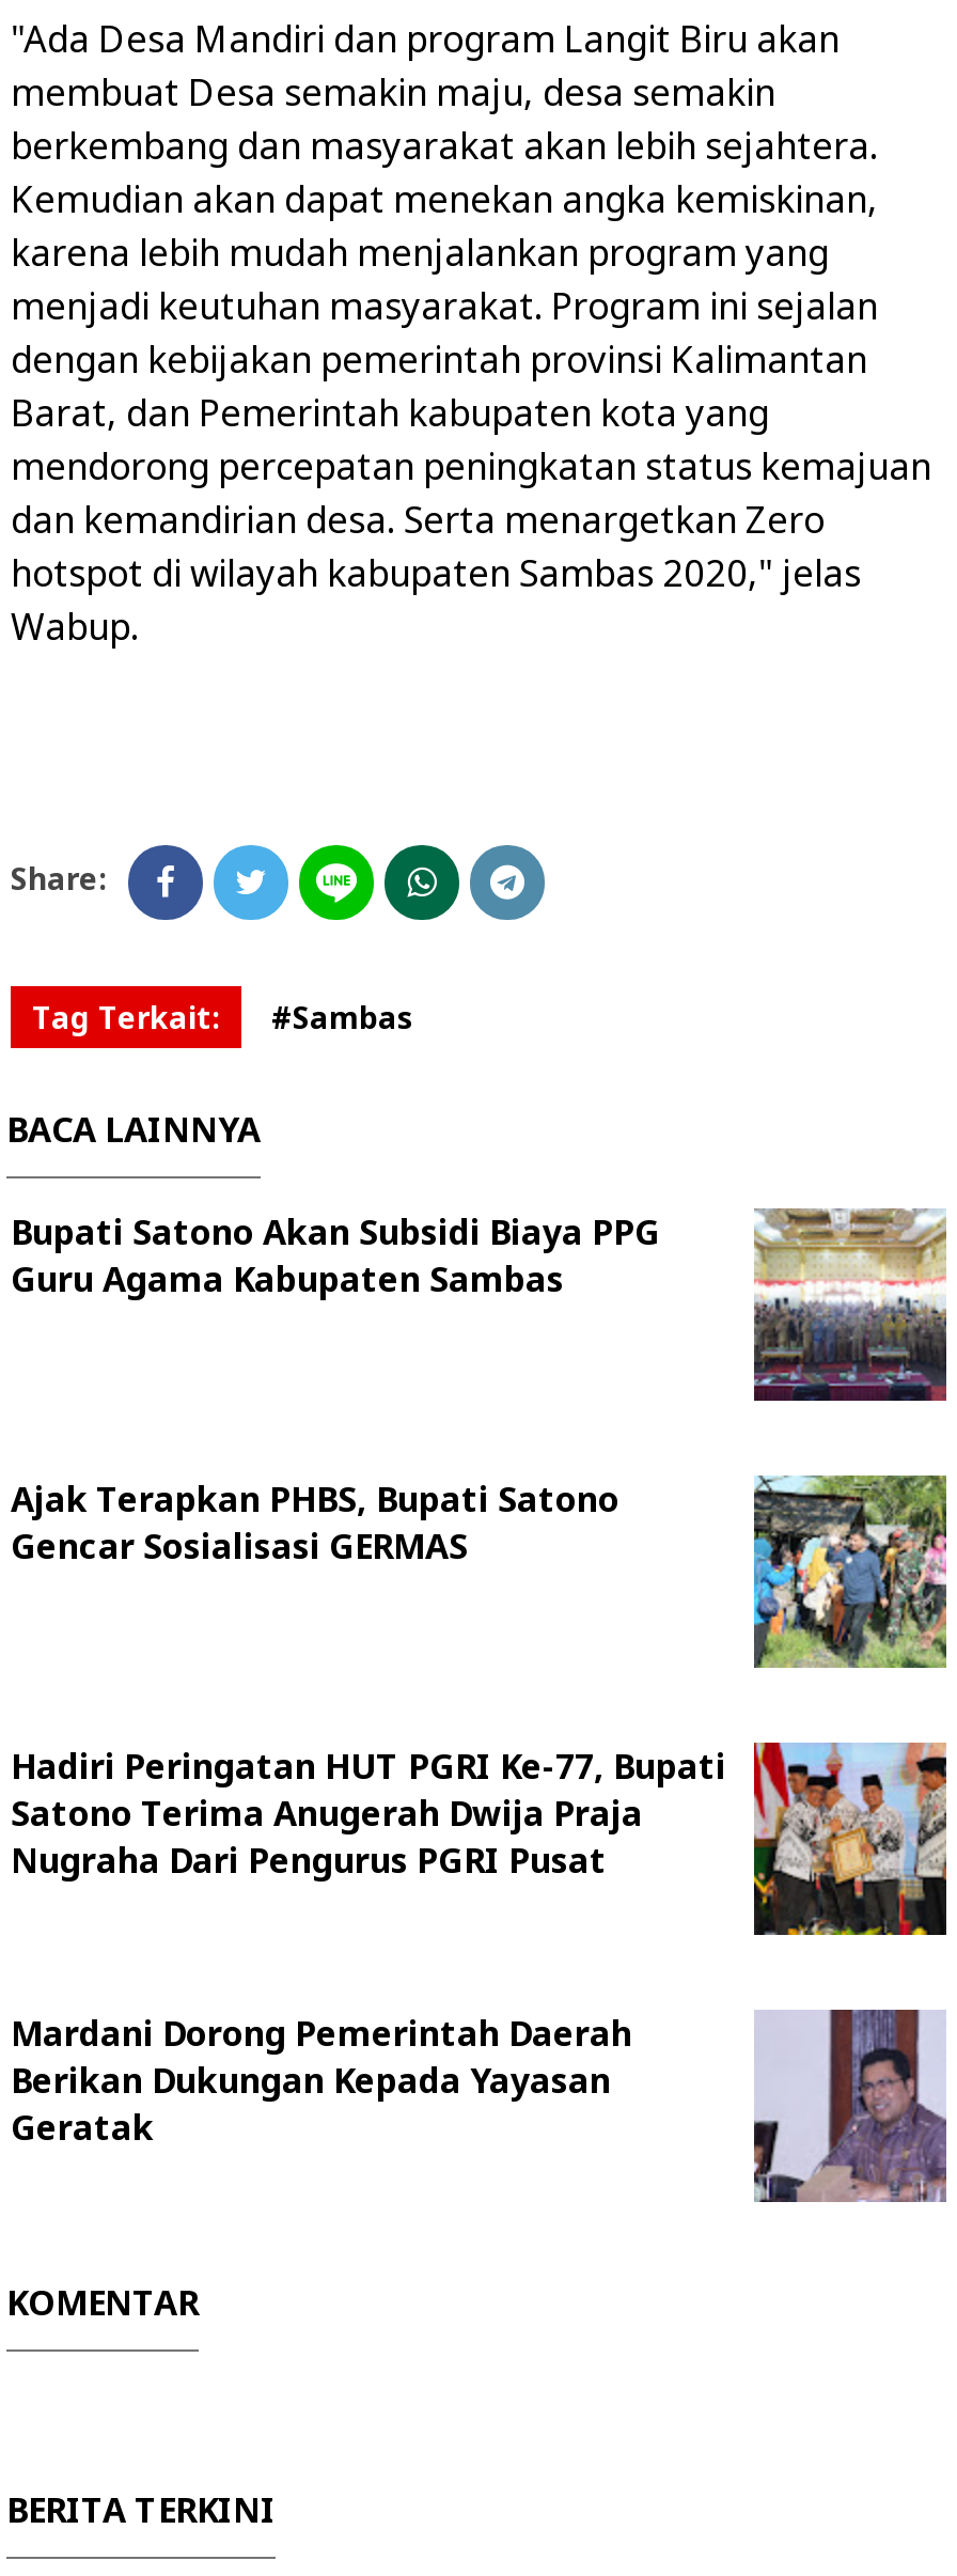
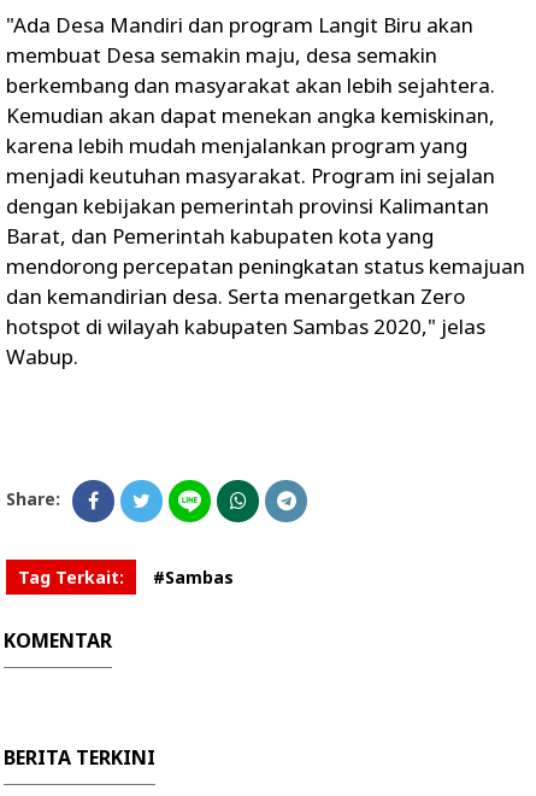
- BACA LAINNYA
- Bupati Satono Akan Subsidi Biaya PPG
- Guru Agama Kabupaten Sambas

- [image]

- Ajak Terapkan PHBS, Bupati Satono
- Gencar Sosialisasi GERMAS

- [image]

- [image]
- Hadiri Peringatan HUT PGRI Ke-77, Bupati
- Satono Terima Anugerah Dwija Praja
- Nugraha Dari Pengurus PGRI Pusat

- Mardani Dorong Pemerintah Daerah
- Berikan Dukungan Kepada Yayasan
- Geratak

- [image]
